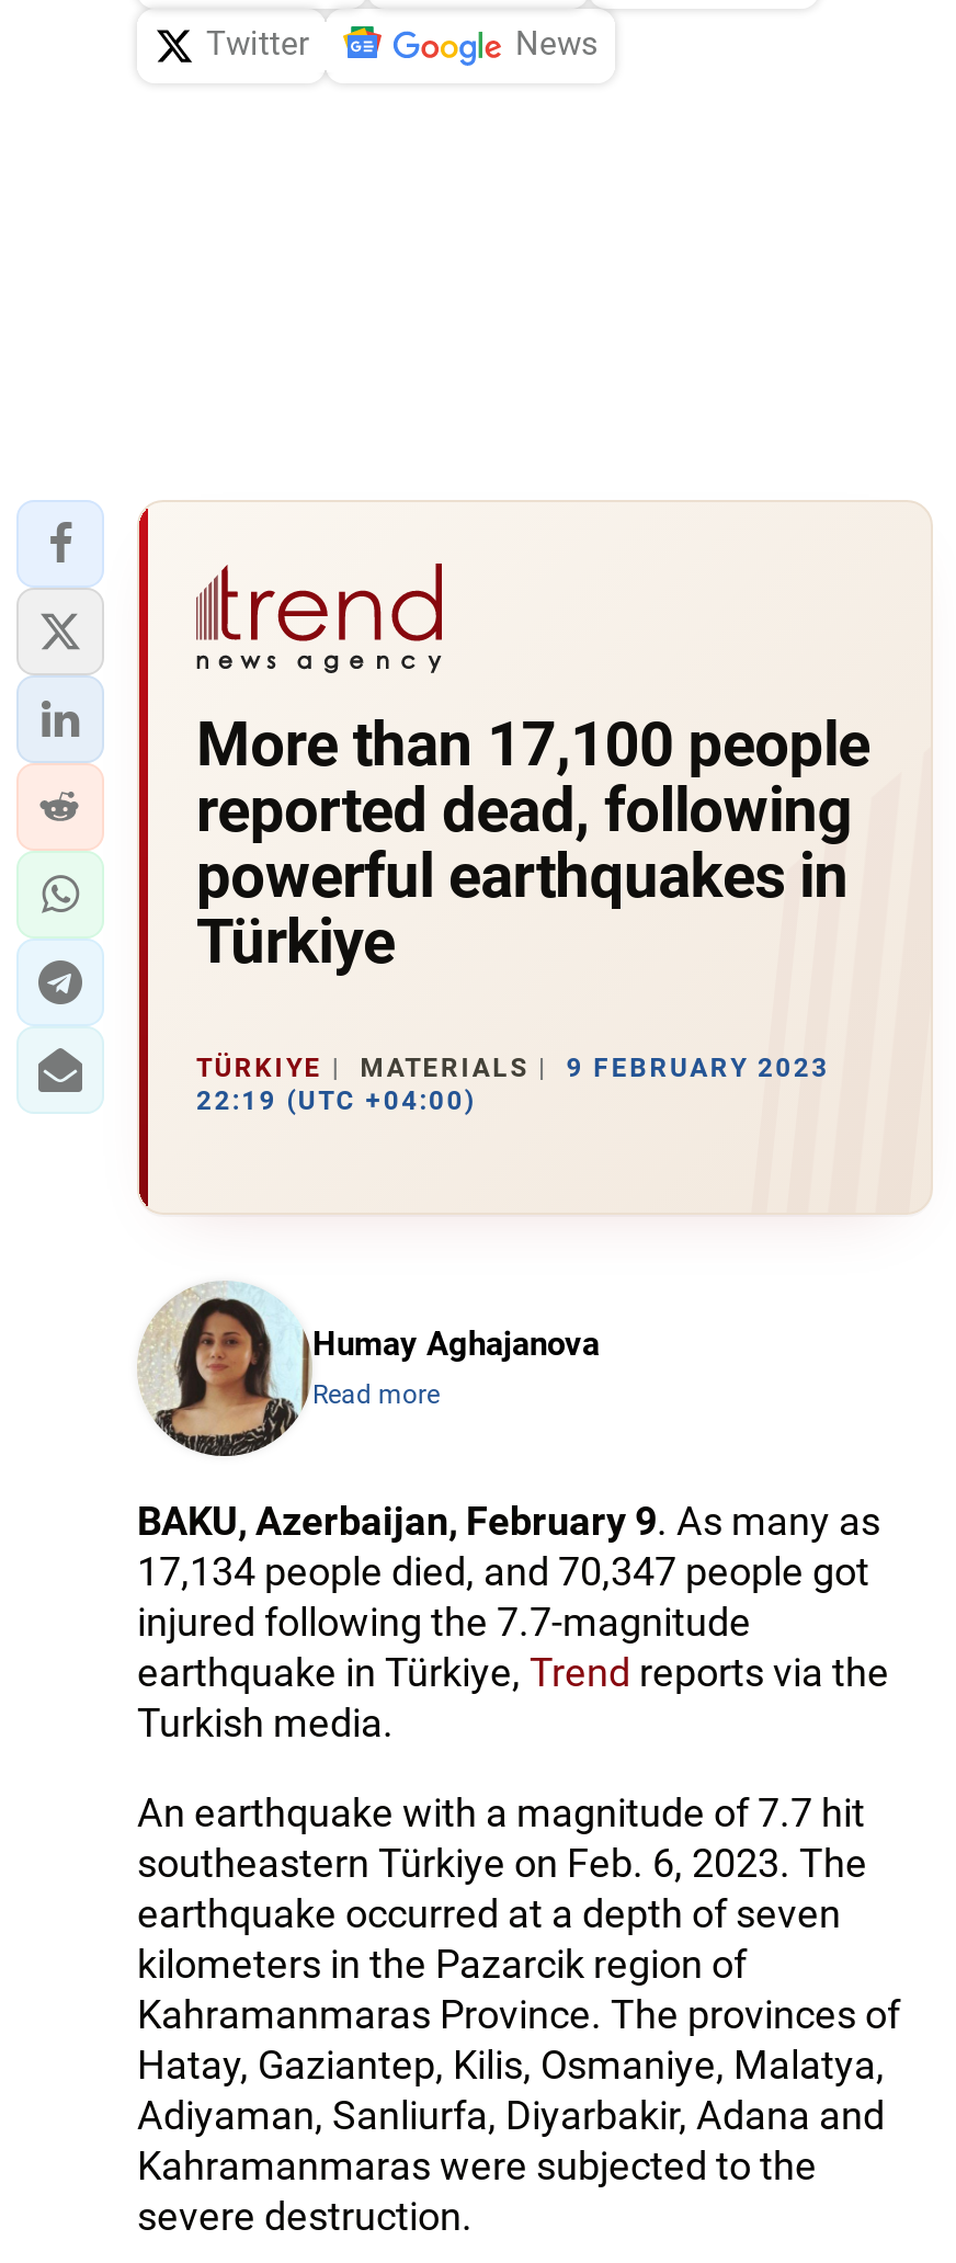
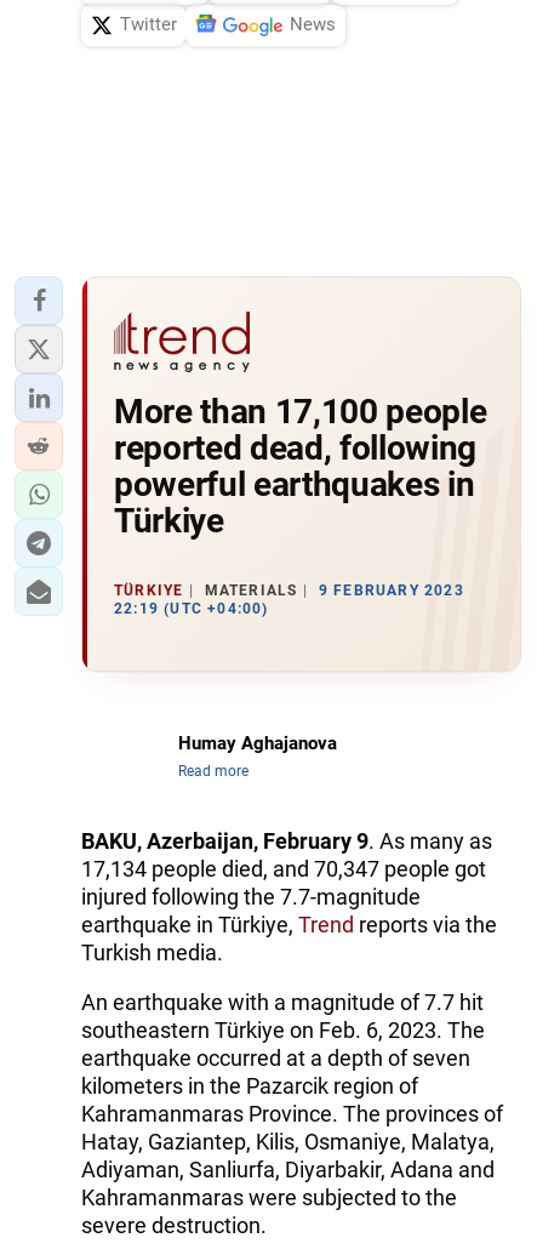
- [image]
